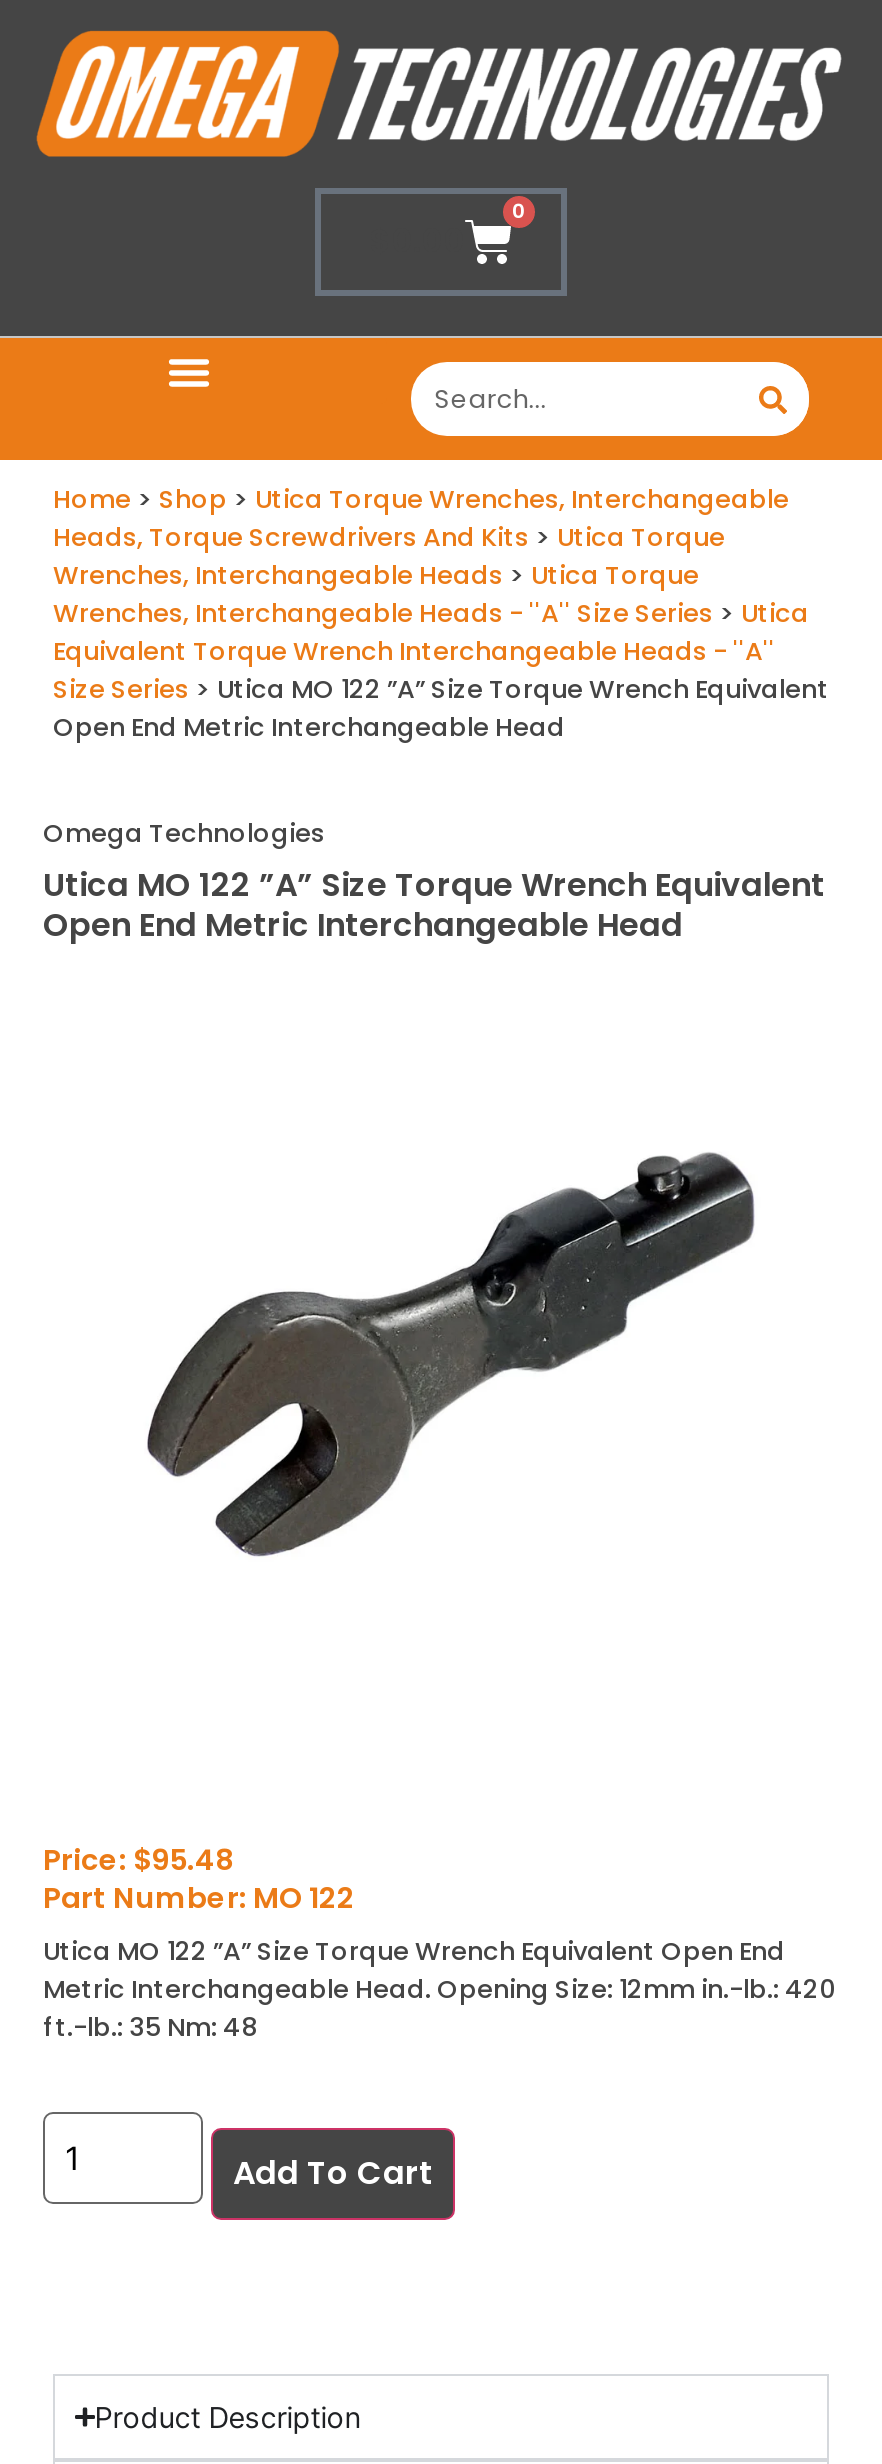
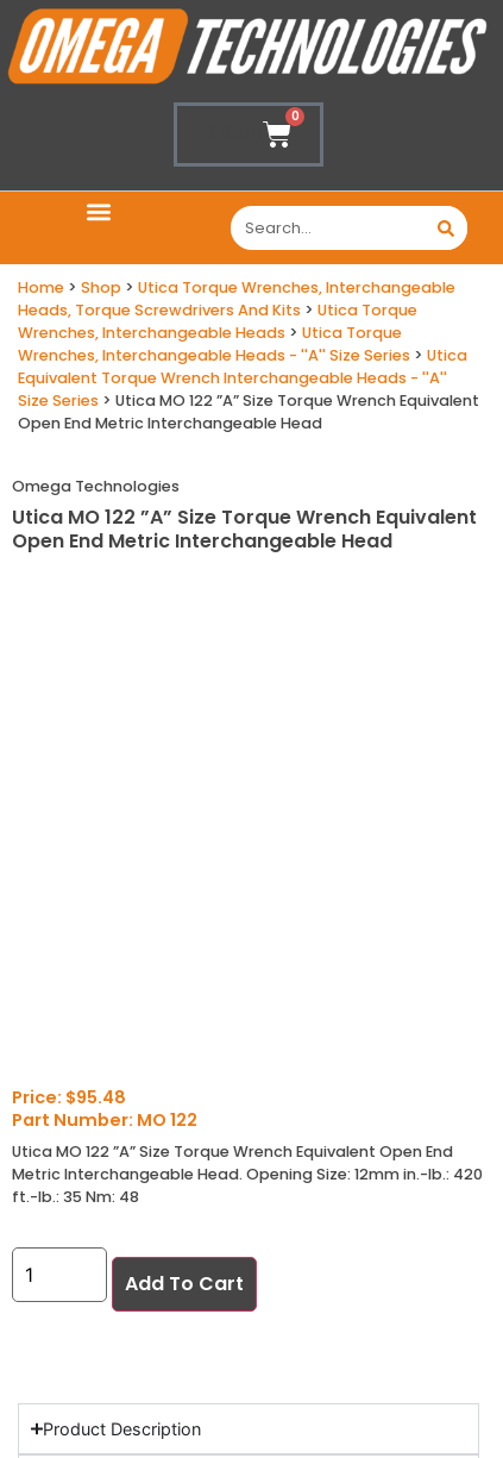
- [image]
